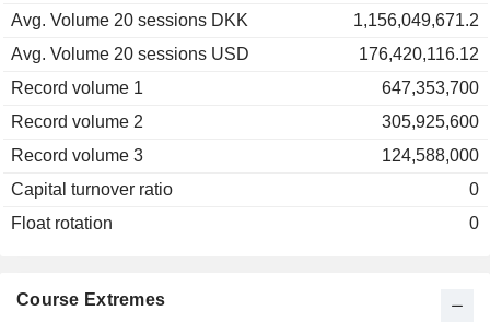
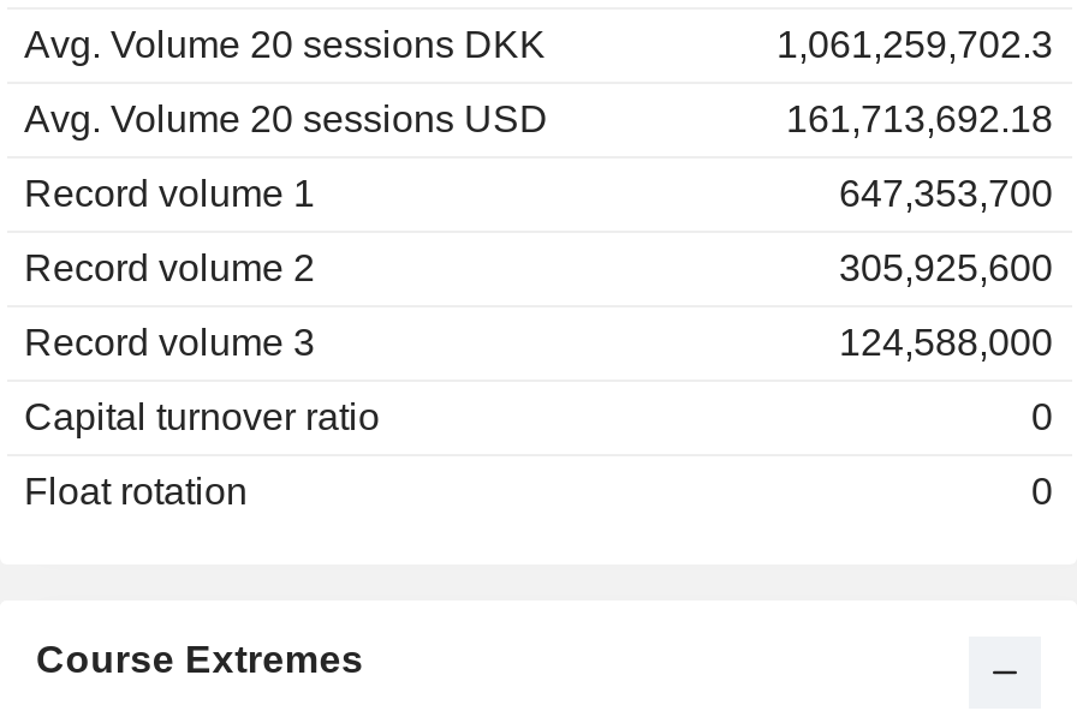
- 1,156,049,671.2
+ 1,061,259,702.3

- 176,420,116.12
+ 161,713,692.18
